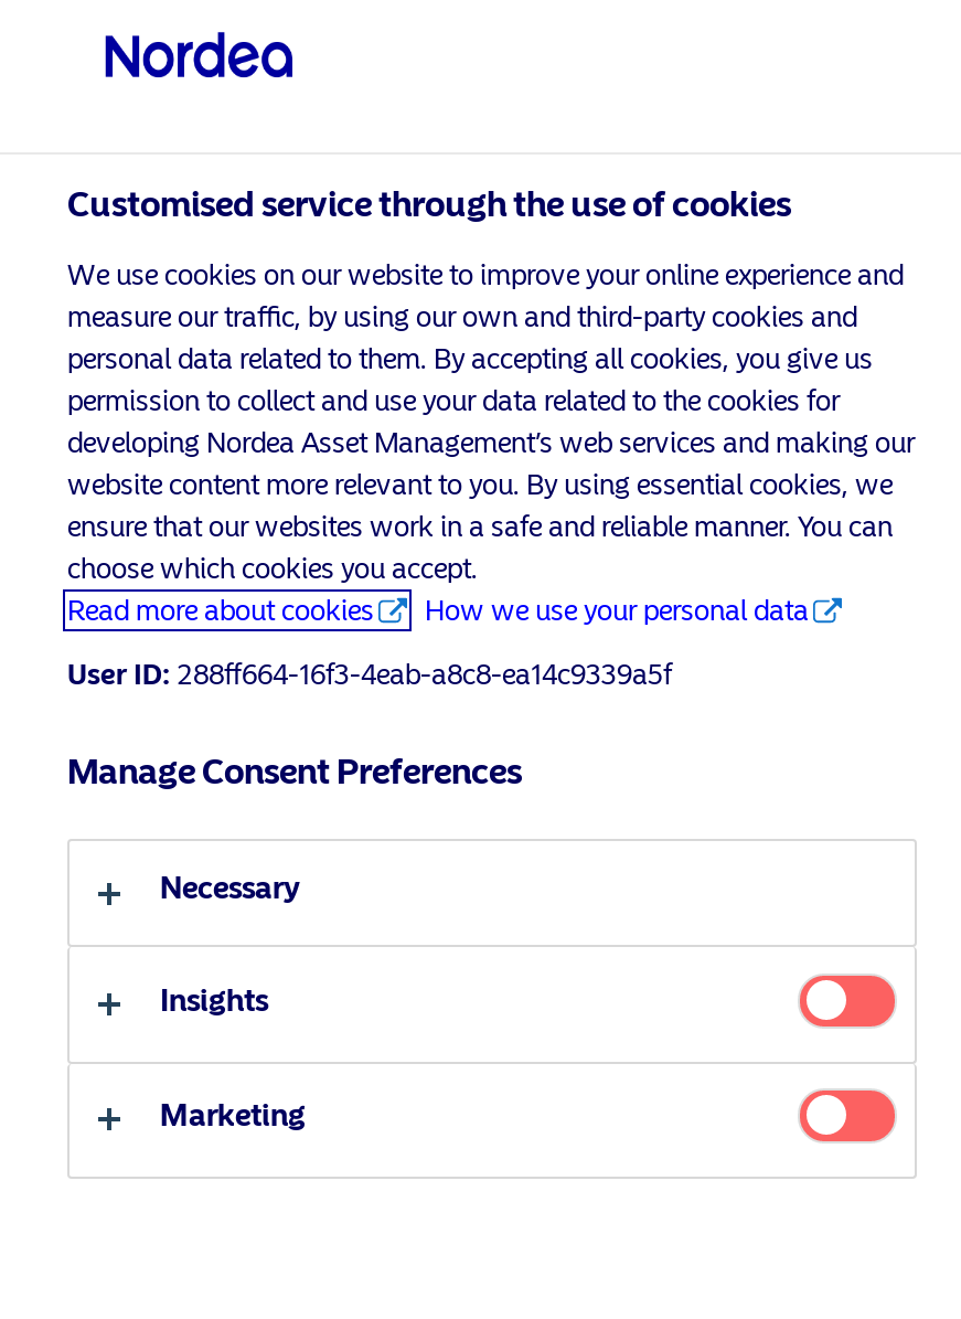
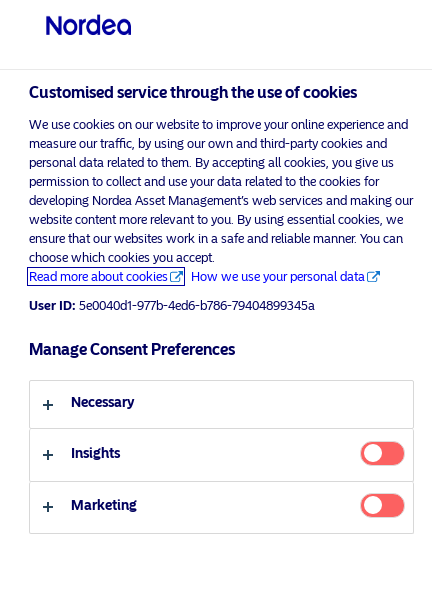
- User ID: 288ff664-16f3-4eab-a8c8-ea14c9339a5f
+ User ID: 5e0040d1-977b-4ed6-b786-79404899345a
